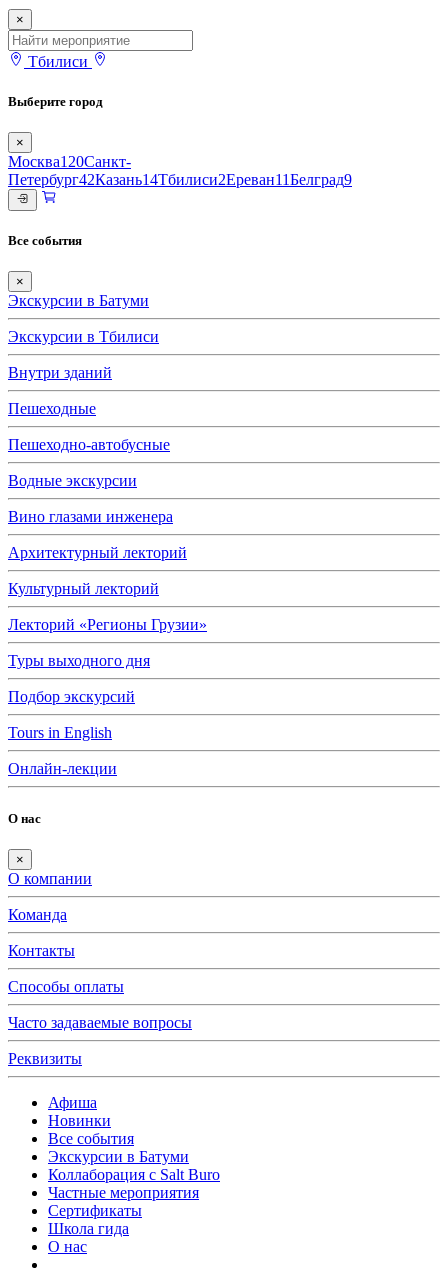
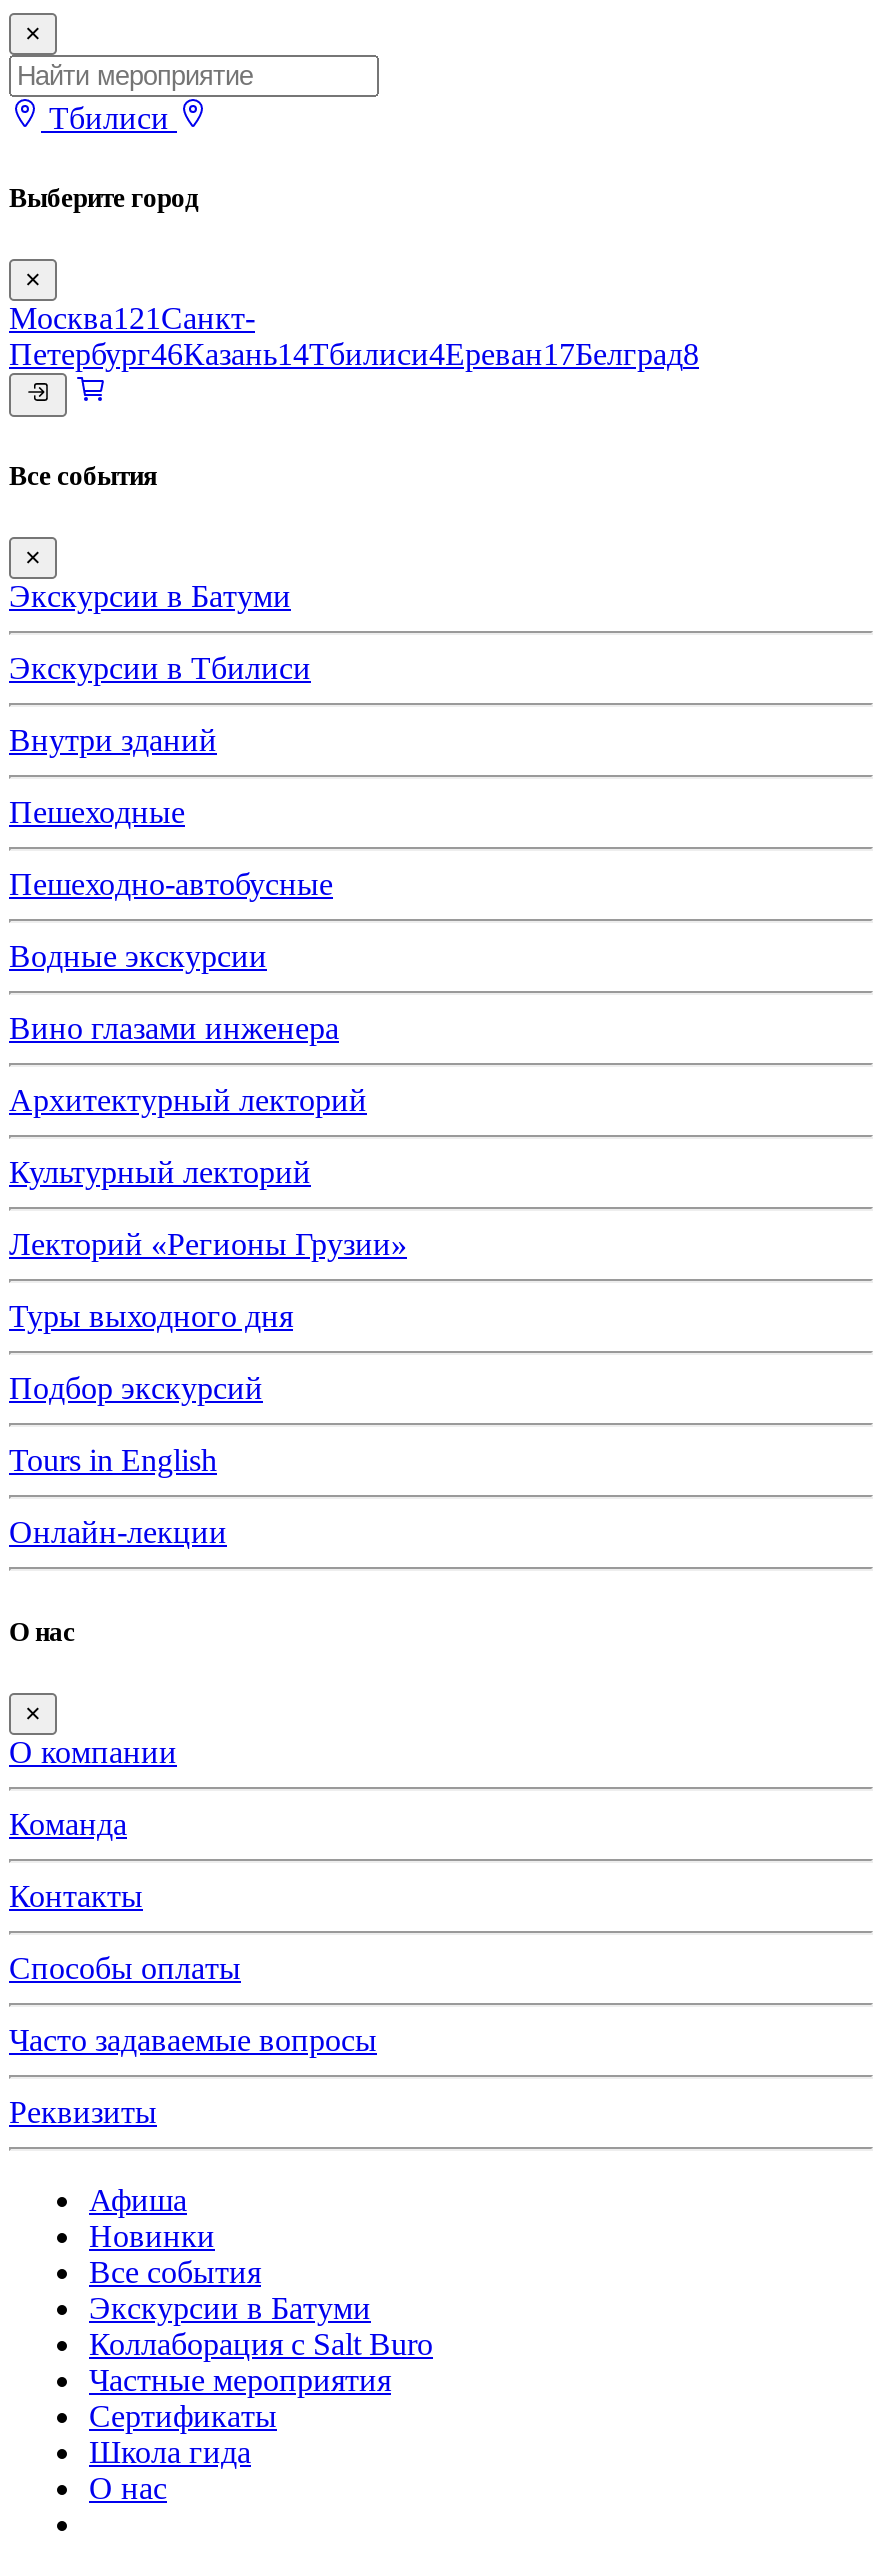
- Москва120 Санкт-
+ Москва121 Санкт-

- Петербург42Казань14Тбилиси2Ереван11Белград9
+ Петербург46Казань14Тбилиси4Ереван17Белград8
